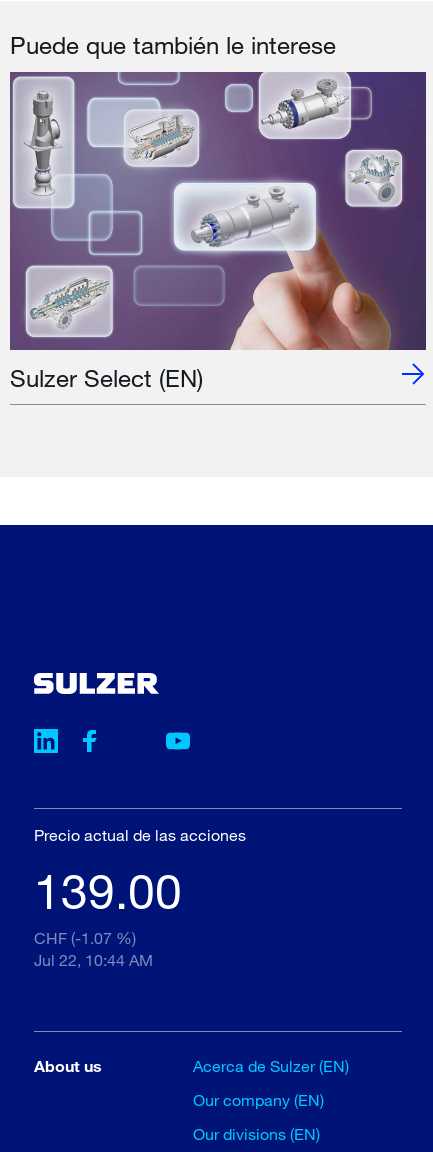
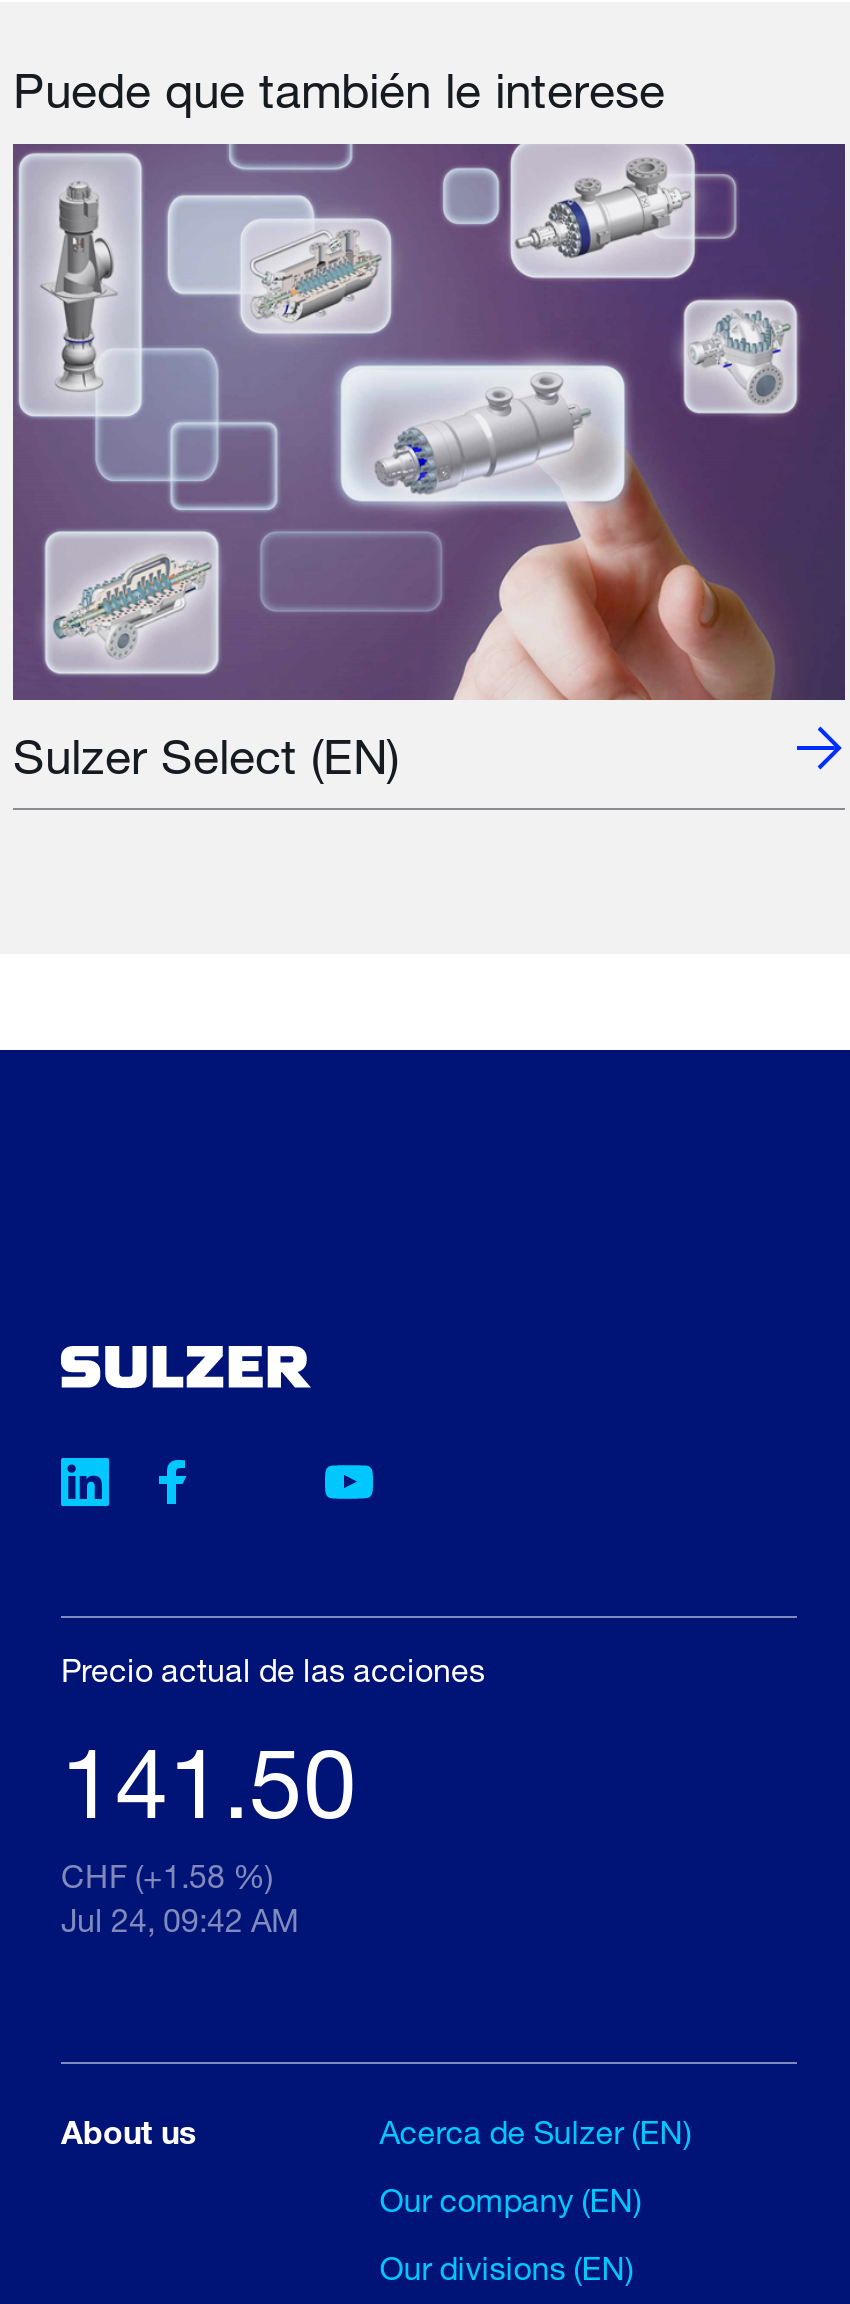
- 139.00
+ 141.50

- CHF (-1.07 %)
+ CHF (+1.58 %)

- Jul 22, 10:44 AM
+ Jul 24, 09:42 AM
